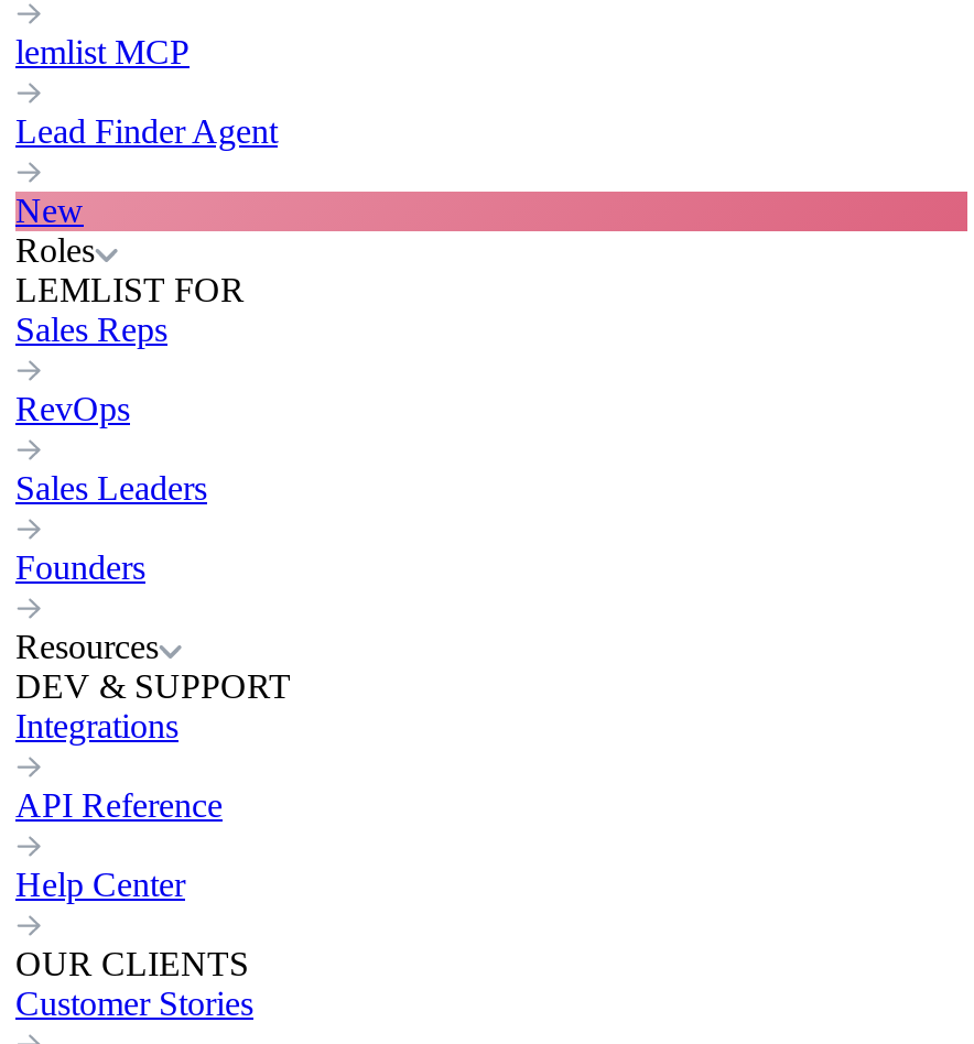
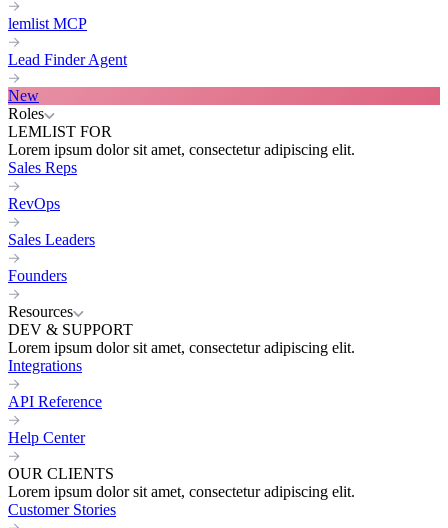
+ Lorem ipsum dolor sit amet, consectetur adipiscing elit.

+ Lorem ipsum dolor sit amet, consectetur adipiscing elit.

+ Lorem ipsum dolor sit amet, consectetur adipiscing elit.
